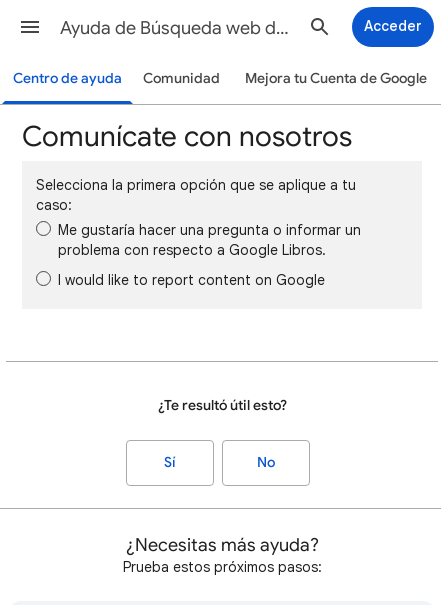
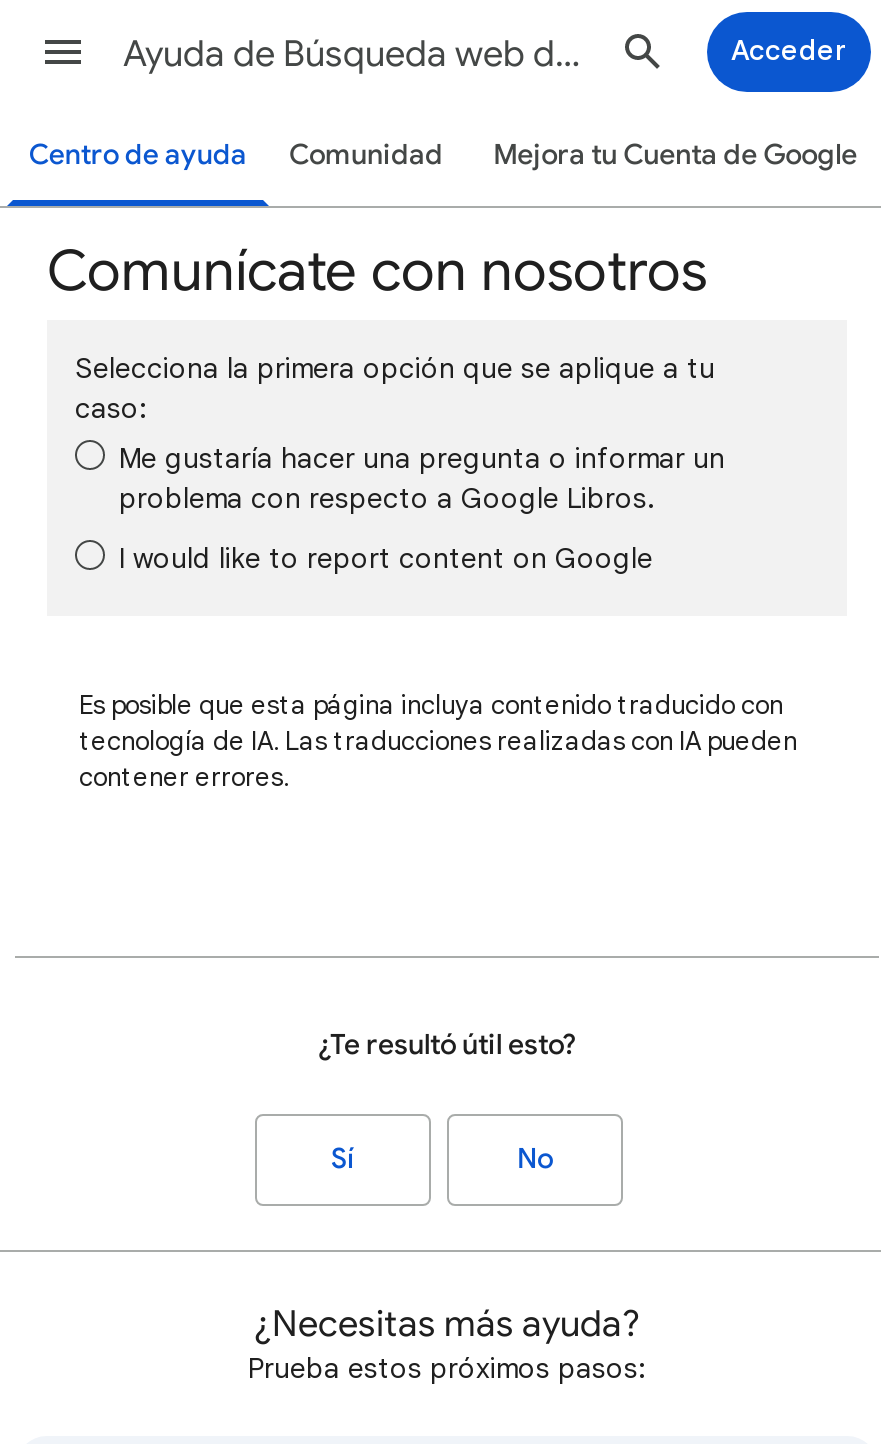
+ Es posible que esta página incluya contenido traducido con
+ tecnología de IA. Las traducciones realizadas con IA pueden
+ contener errores.
